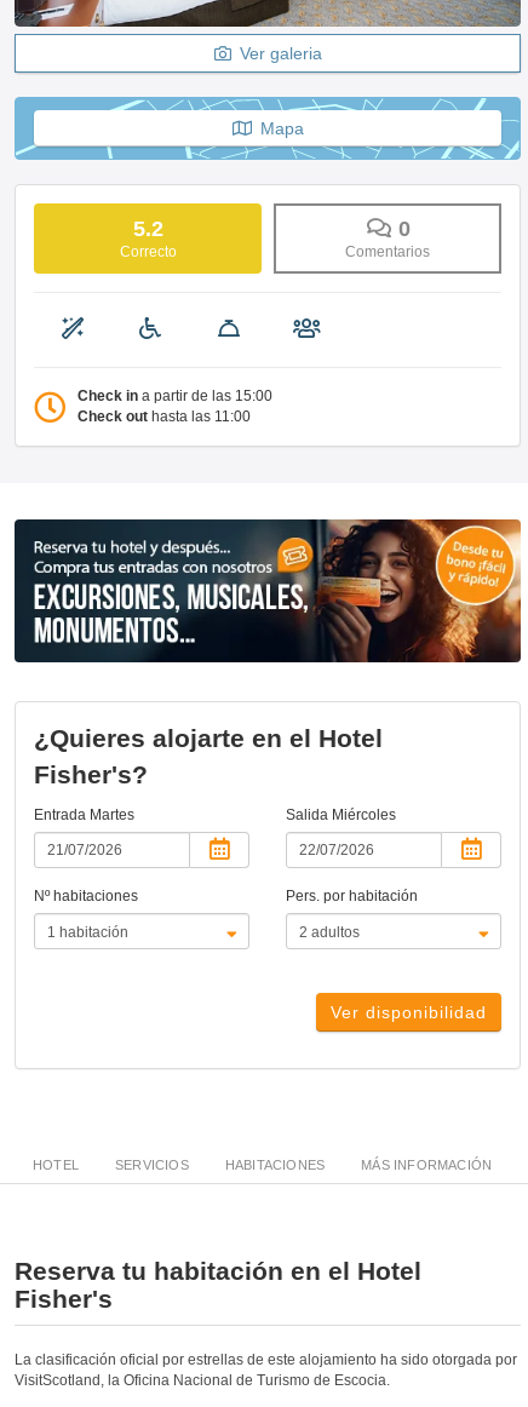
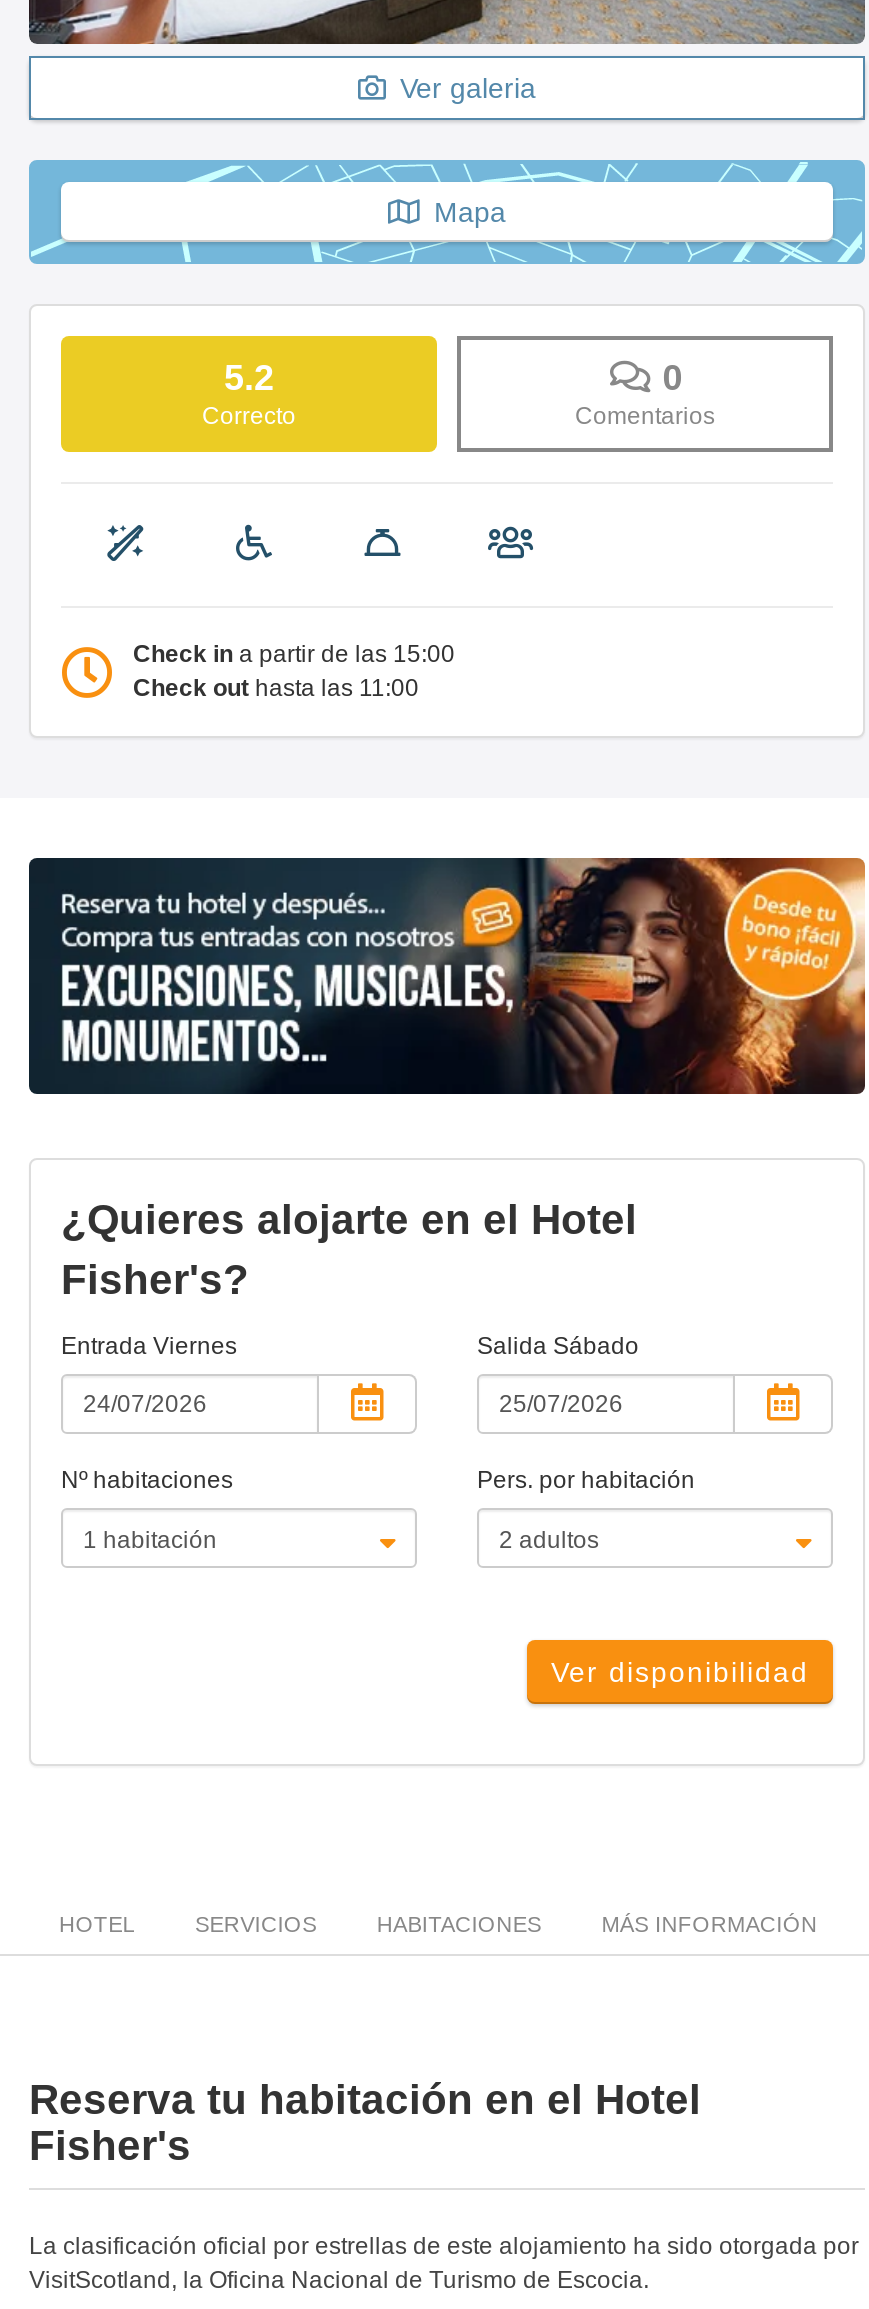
- Entrada Martes
+ Entrada Viernes

- Salida Miércoles
+ Salida Sábado
